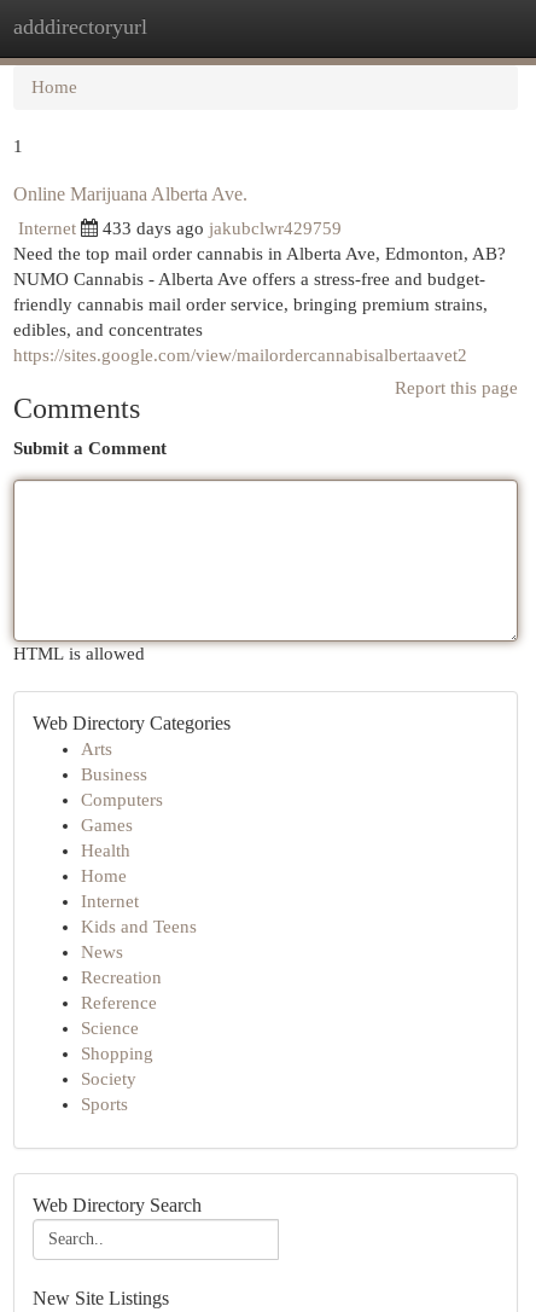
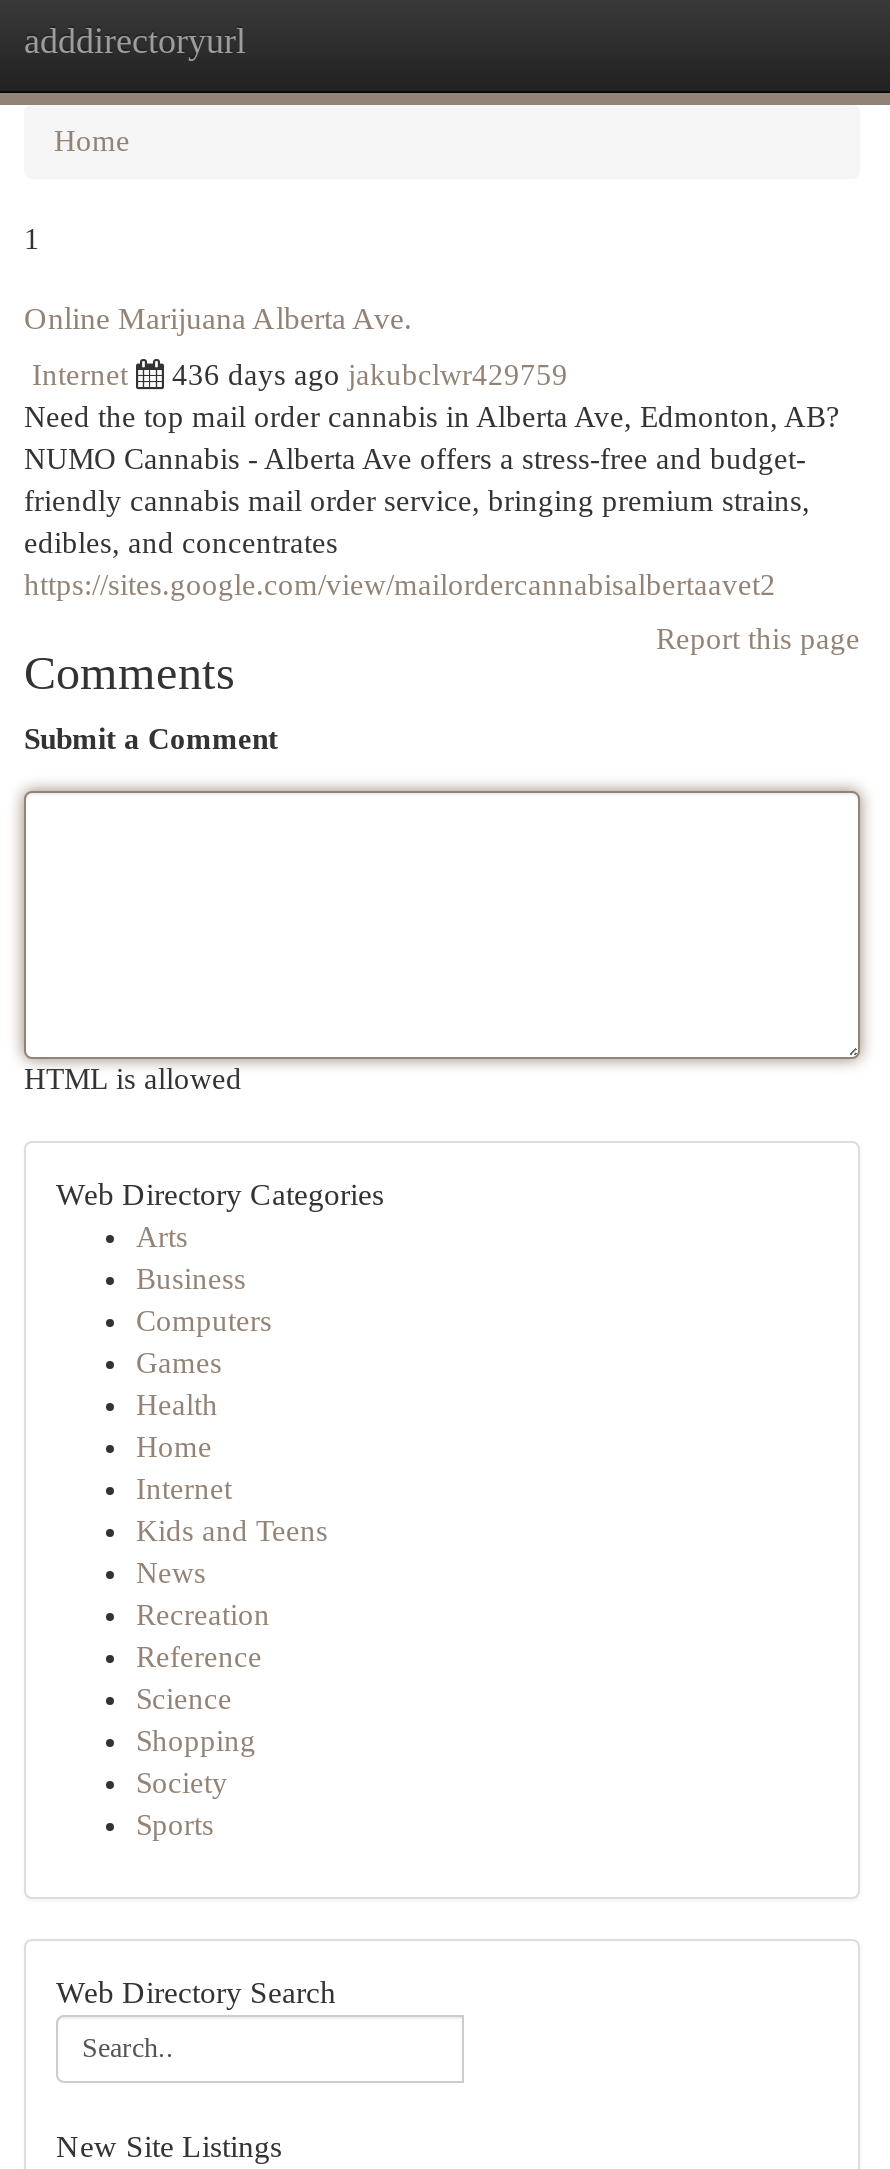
- 433 days ago jakubclwr429759
+ 436 days ago jakubclwr429759
